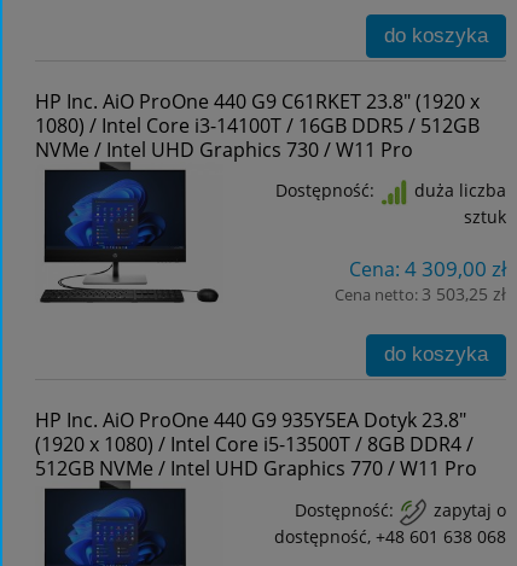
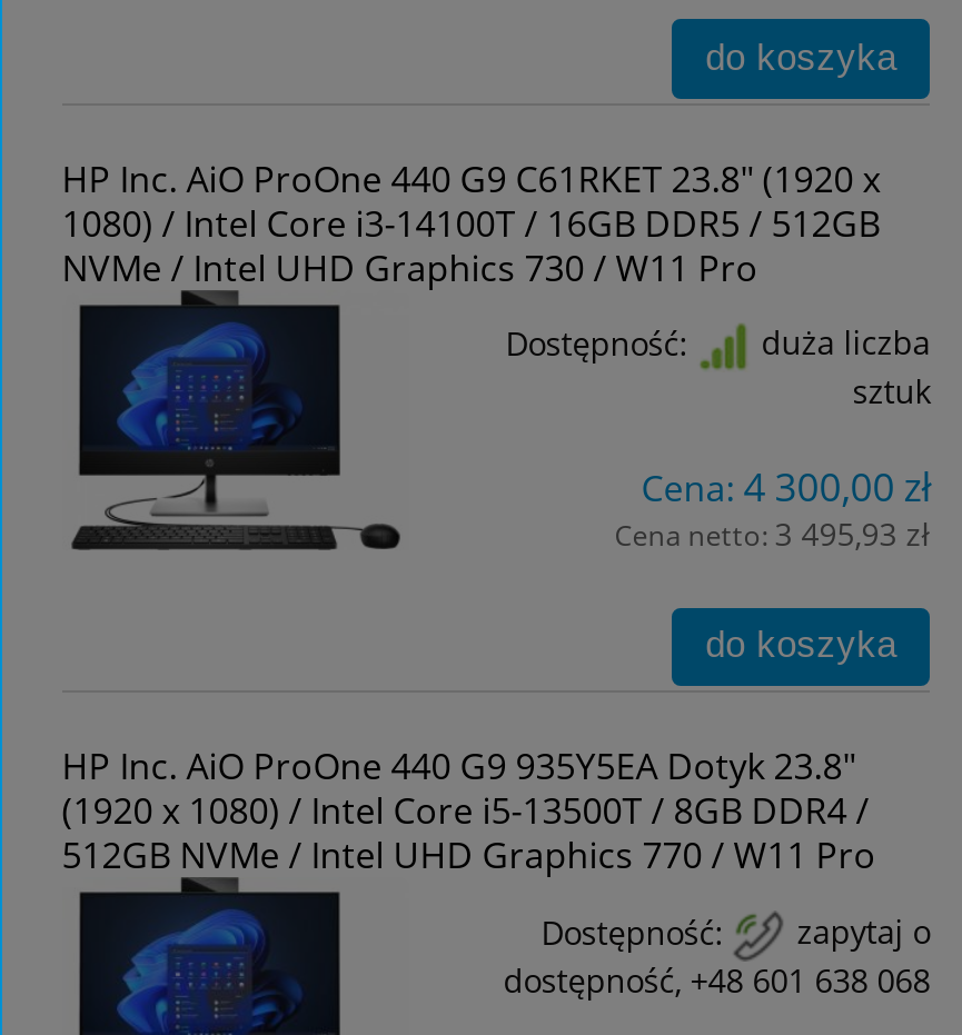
- Cena: 4 309,00 zł
+ Cena: 4 300,00 zł

- Cena netto: 3 503,25 zł
+ Cena netto: 3 495,93 zł
